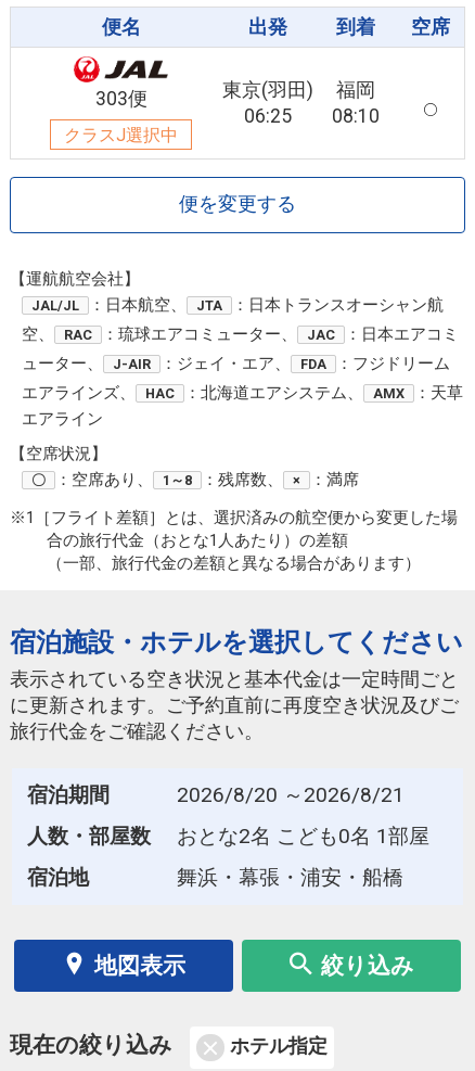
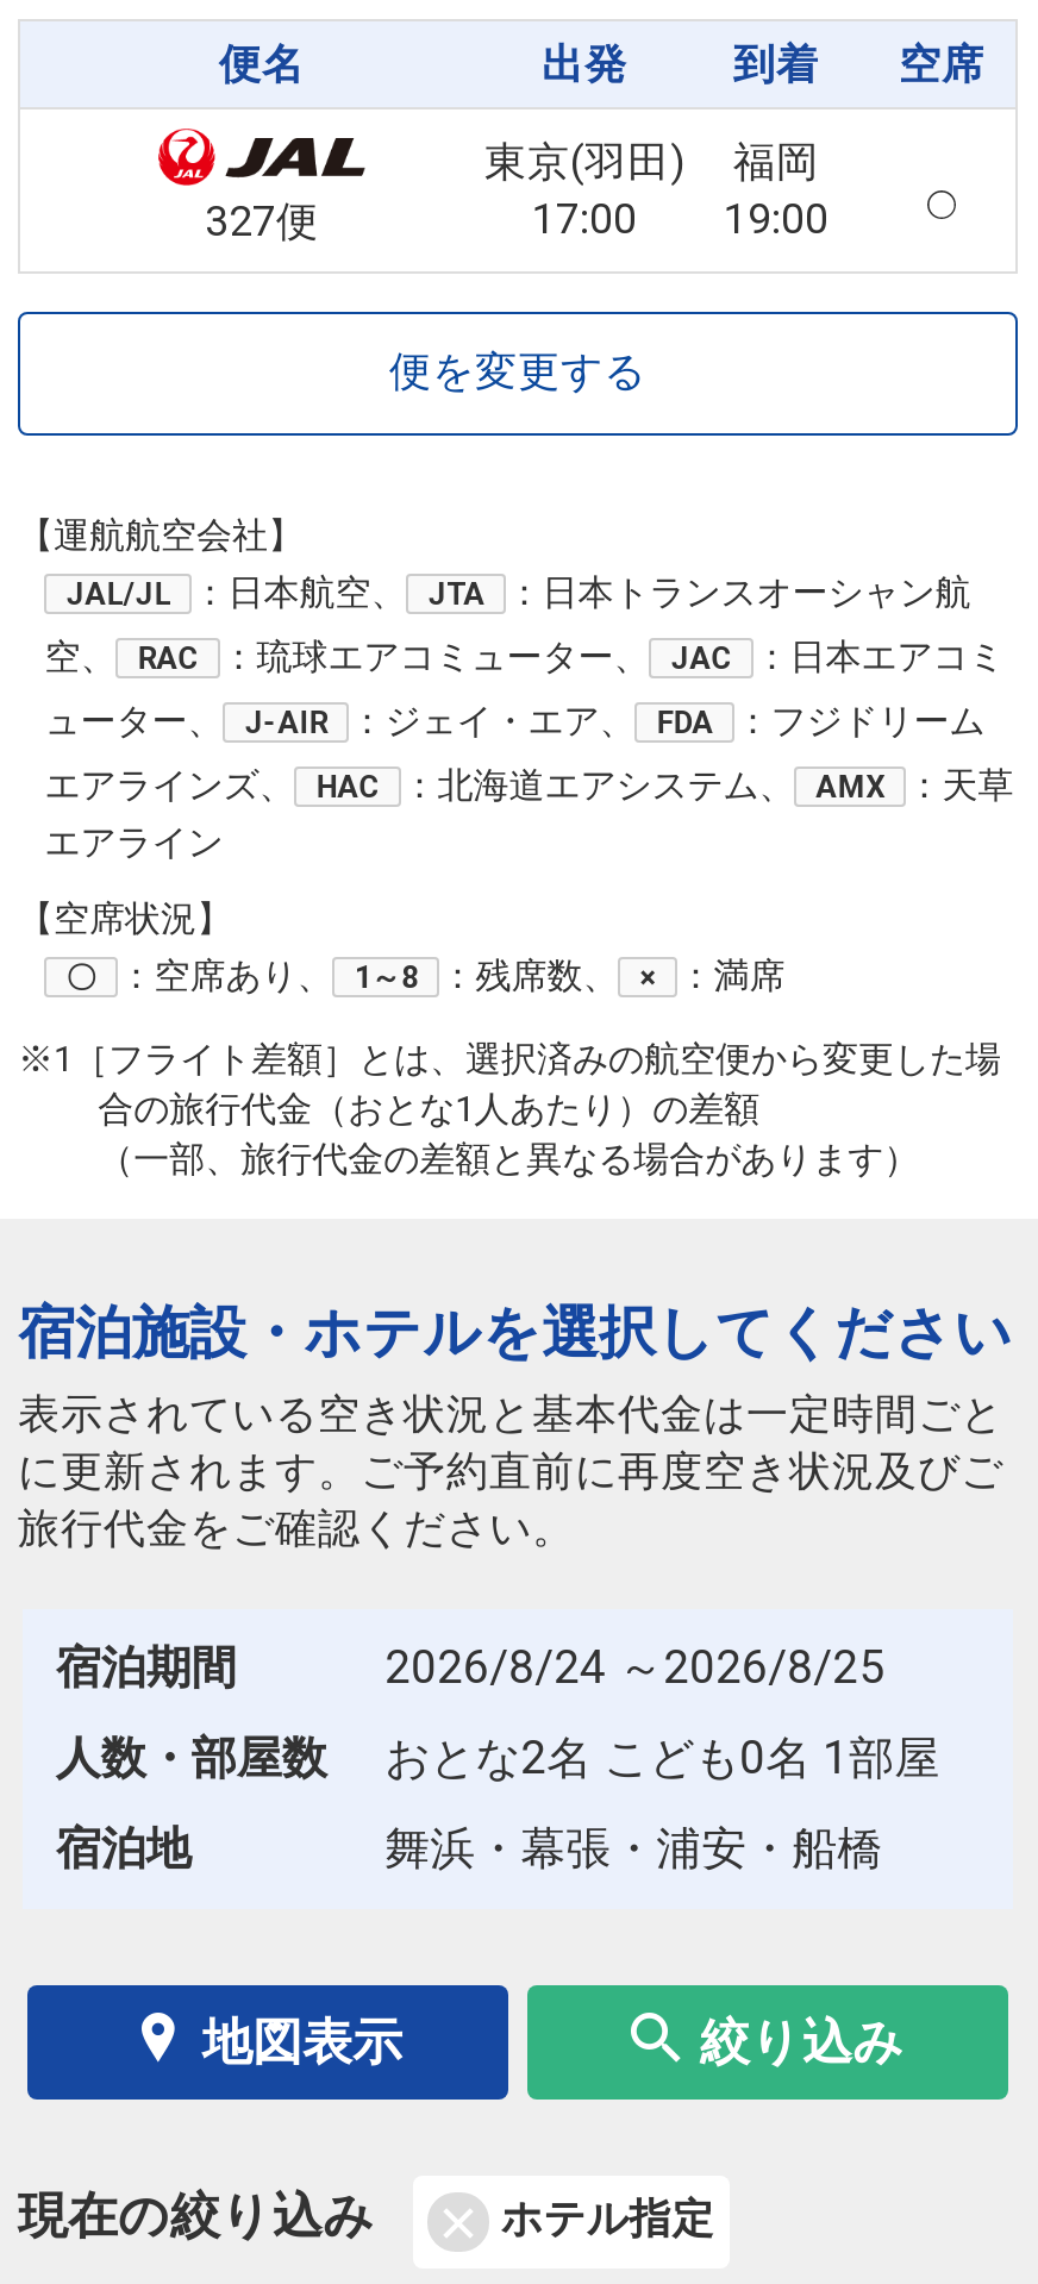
- 303便
- クラスJ選択中
+ 327便

- 06:25
+ 17:00

- 08:10
+ 19:00

- 2026/8/20 ～2026/8/21
+ 2026/8/24 ～2026/8/25
